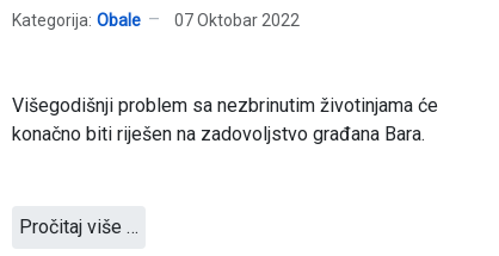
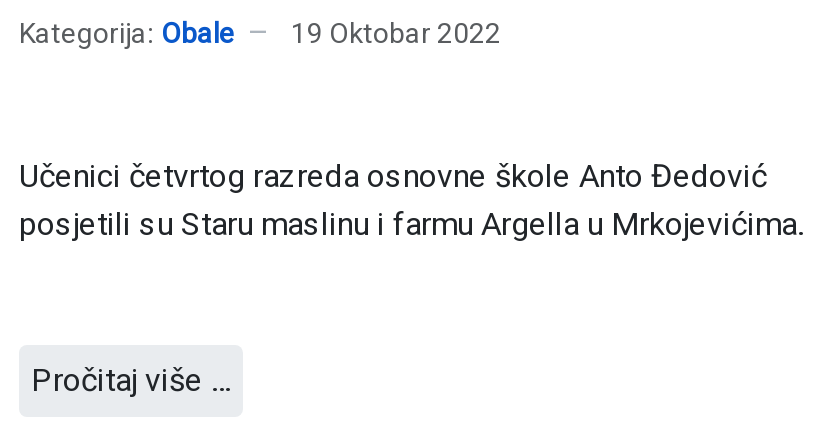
- Kategorija: Obale 07 Oktobar 2022
+ Kategorija: Obale 19 Oktobar 2022

- Višegodišnji problem sa nezbrinutim životinjama će
- konačno biti riješen na zadovoljstvo građana Bara.
+ Učenici četvrtog razreda osnovne škole Anto Đedović
+ posjetili su Staru maslinu i farmu Argella u Mrkojevićima.
